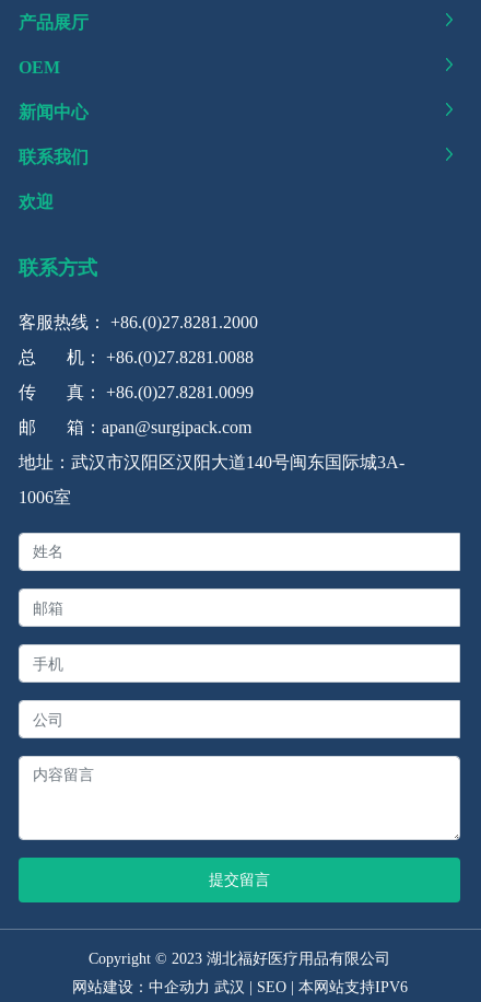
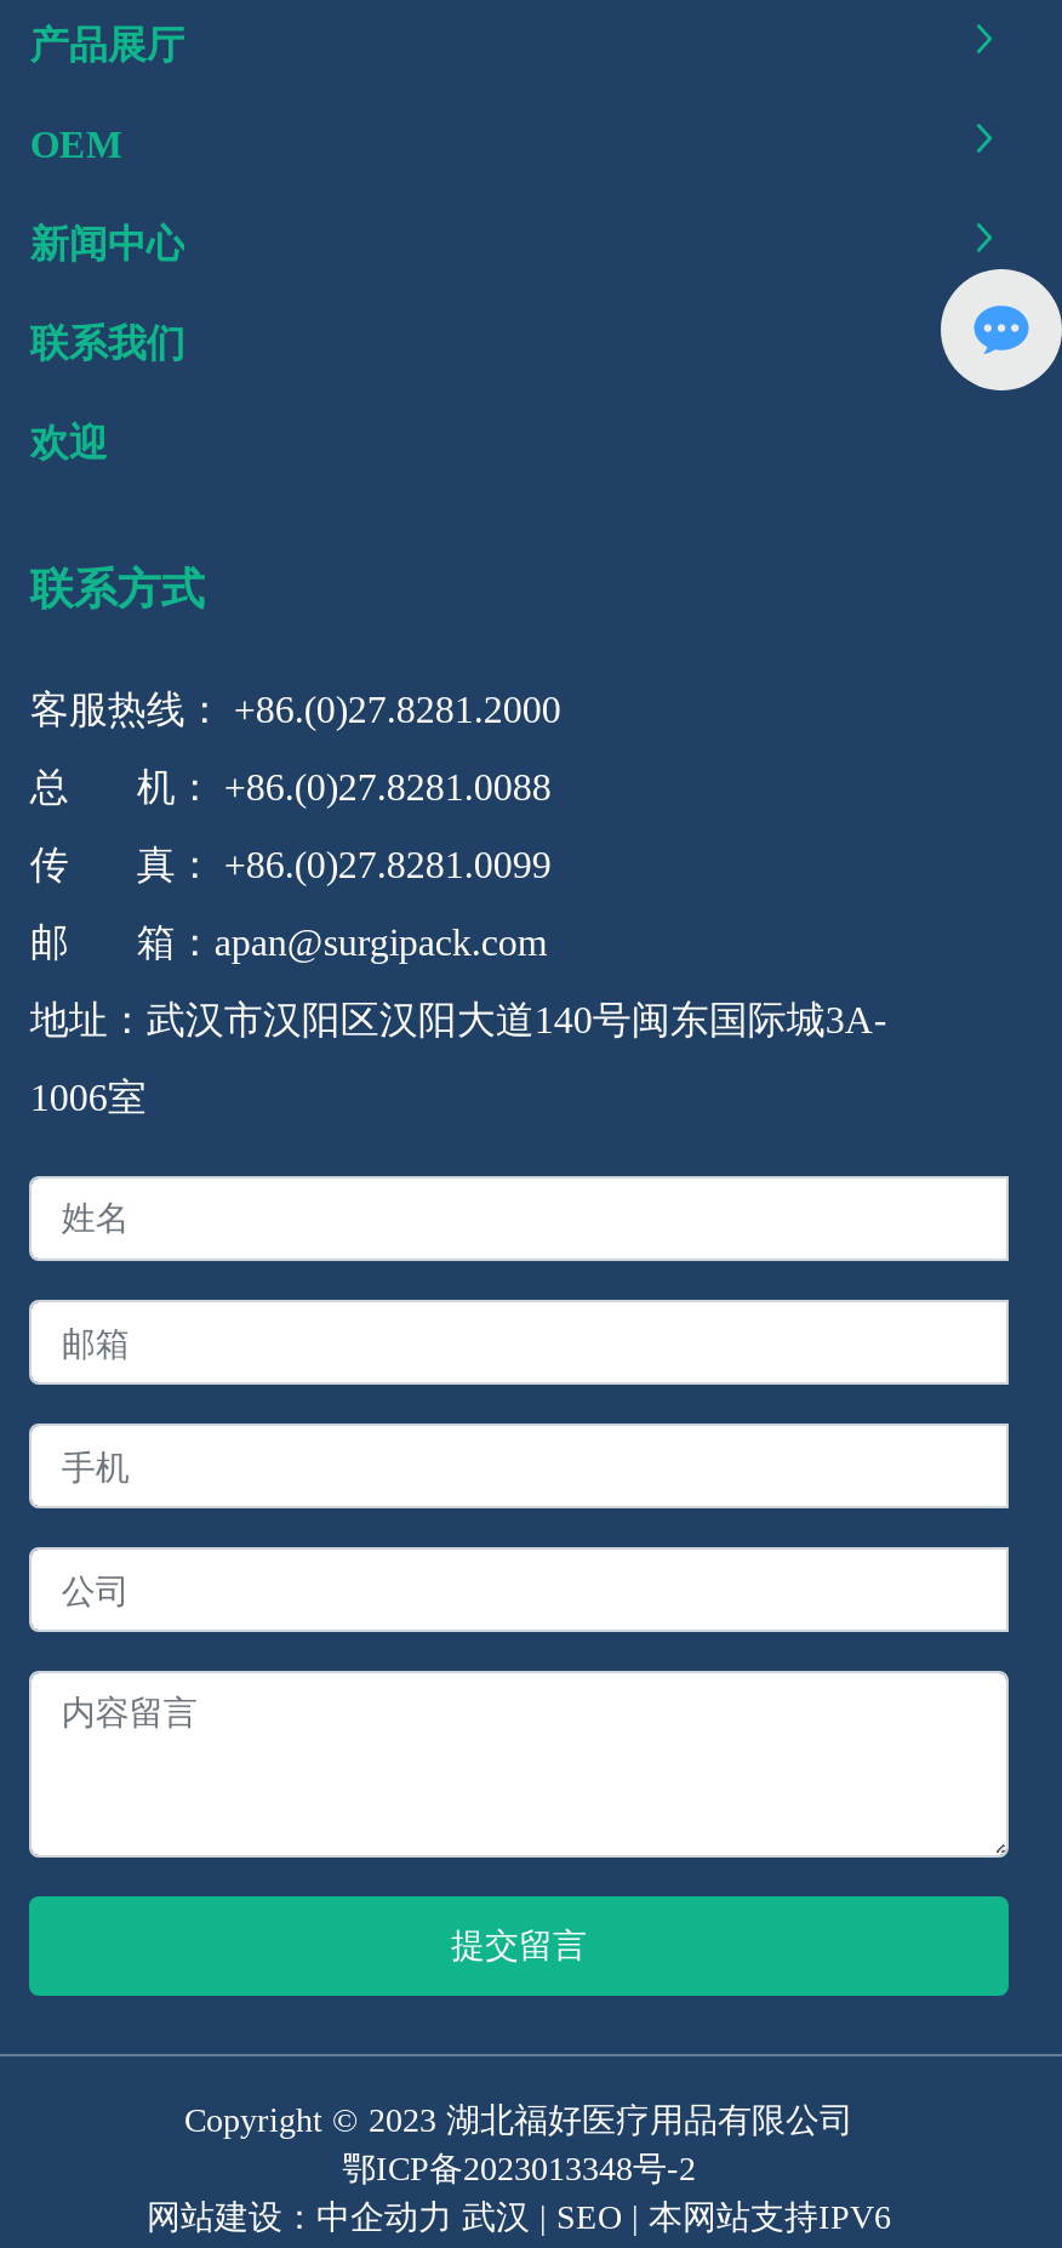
+ [image]

+ 鄂ICP备2023013348号-2
